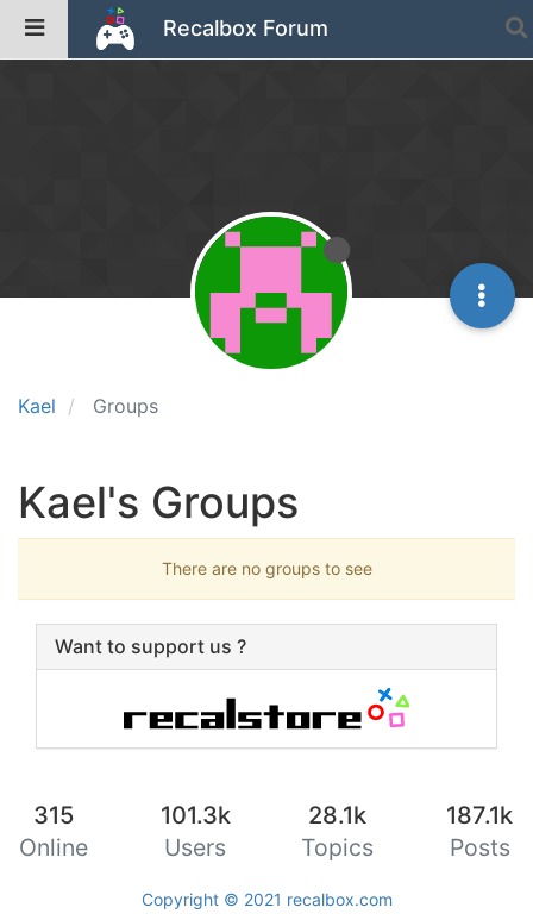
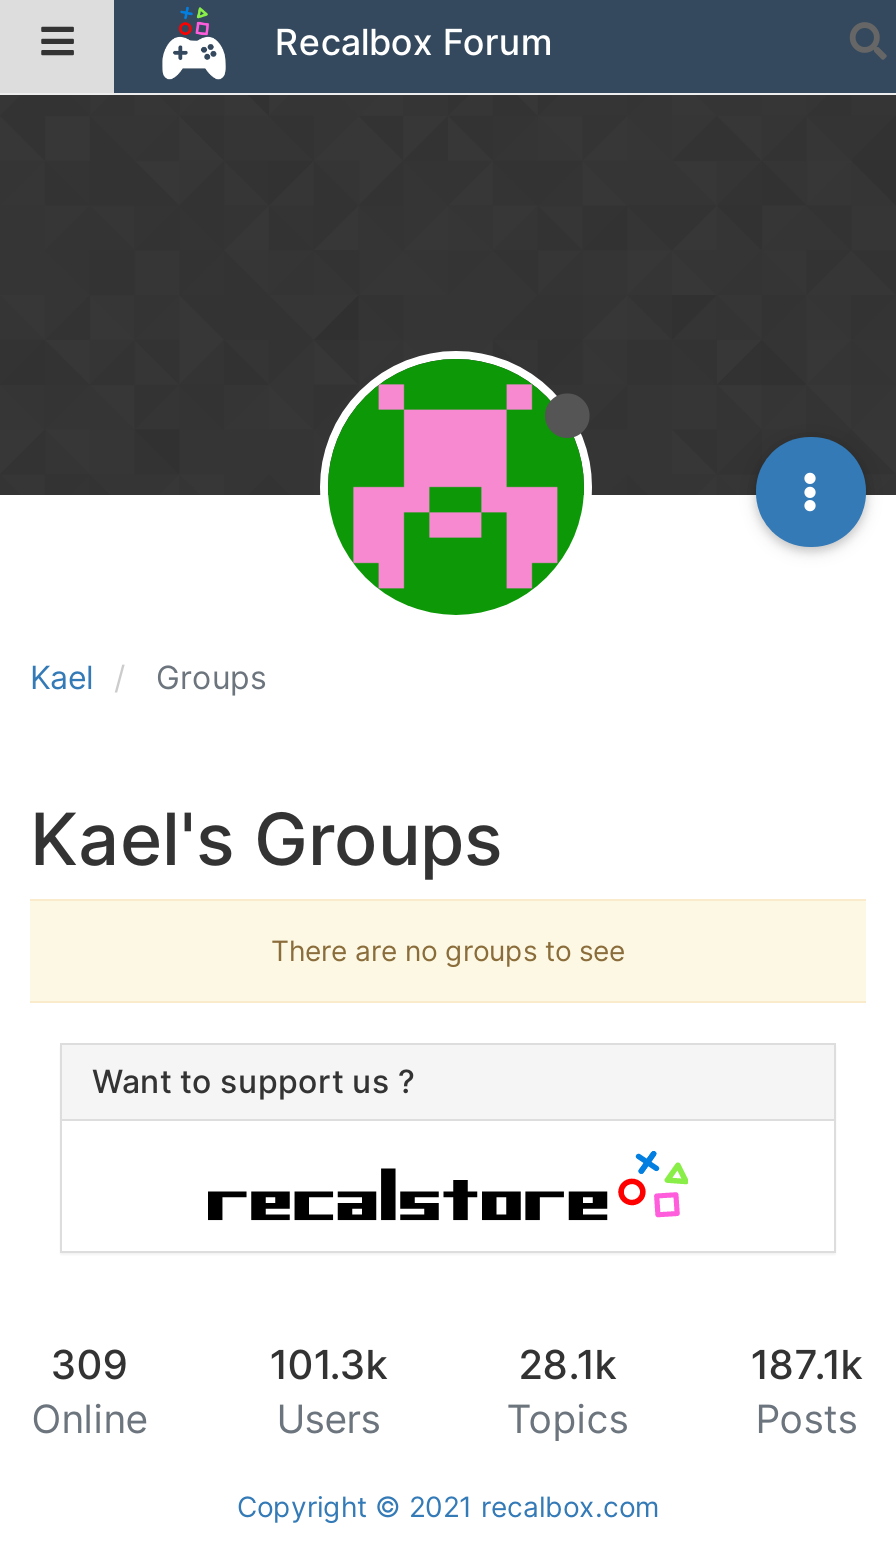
- 315
+ 309
